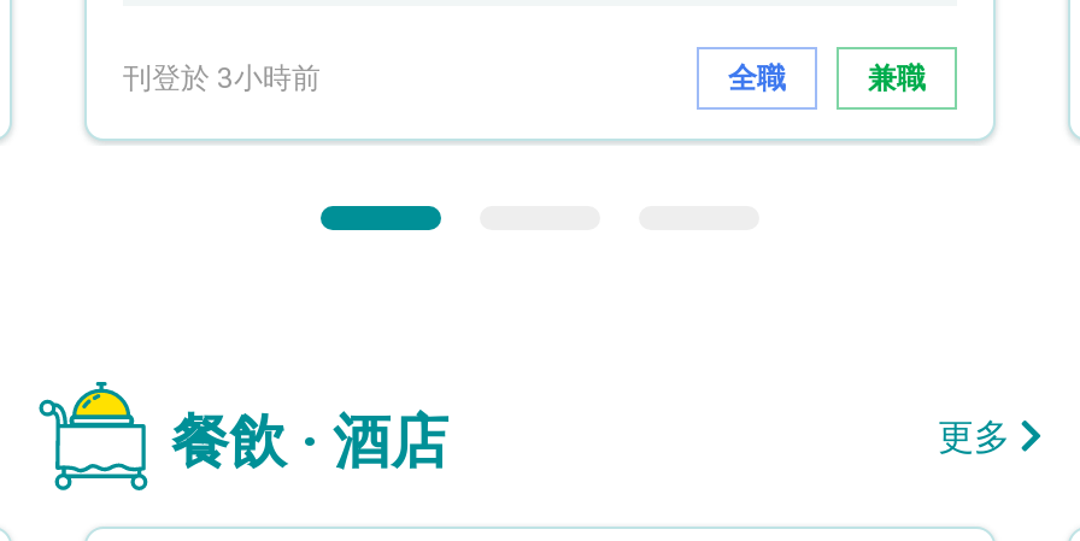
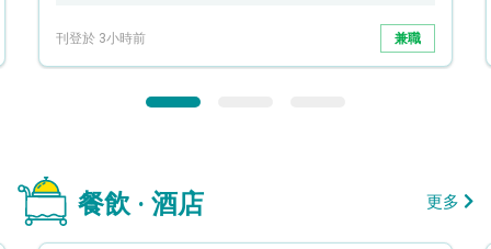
- 全職
